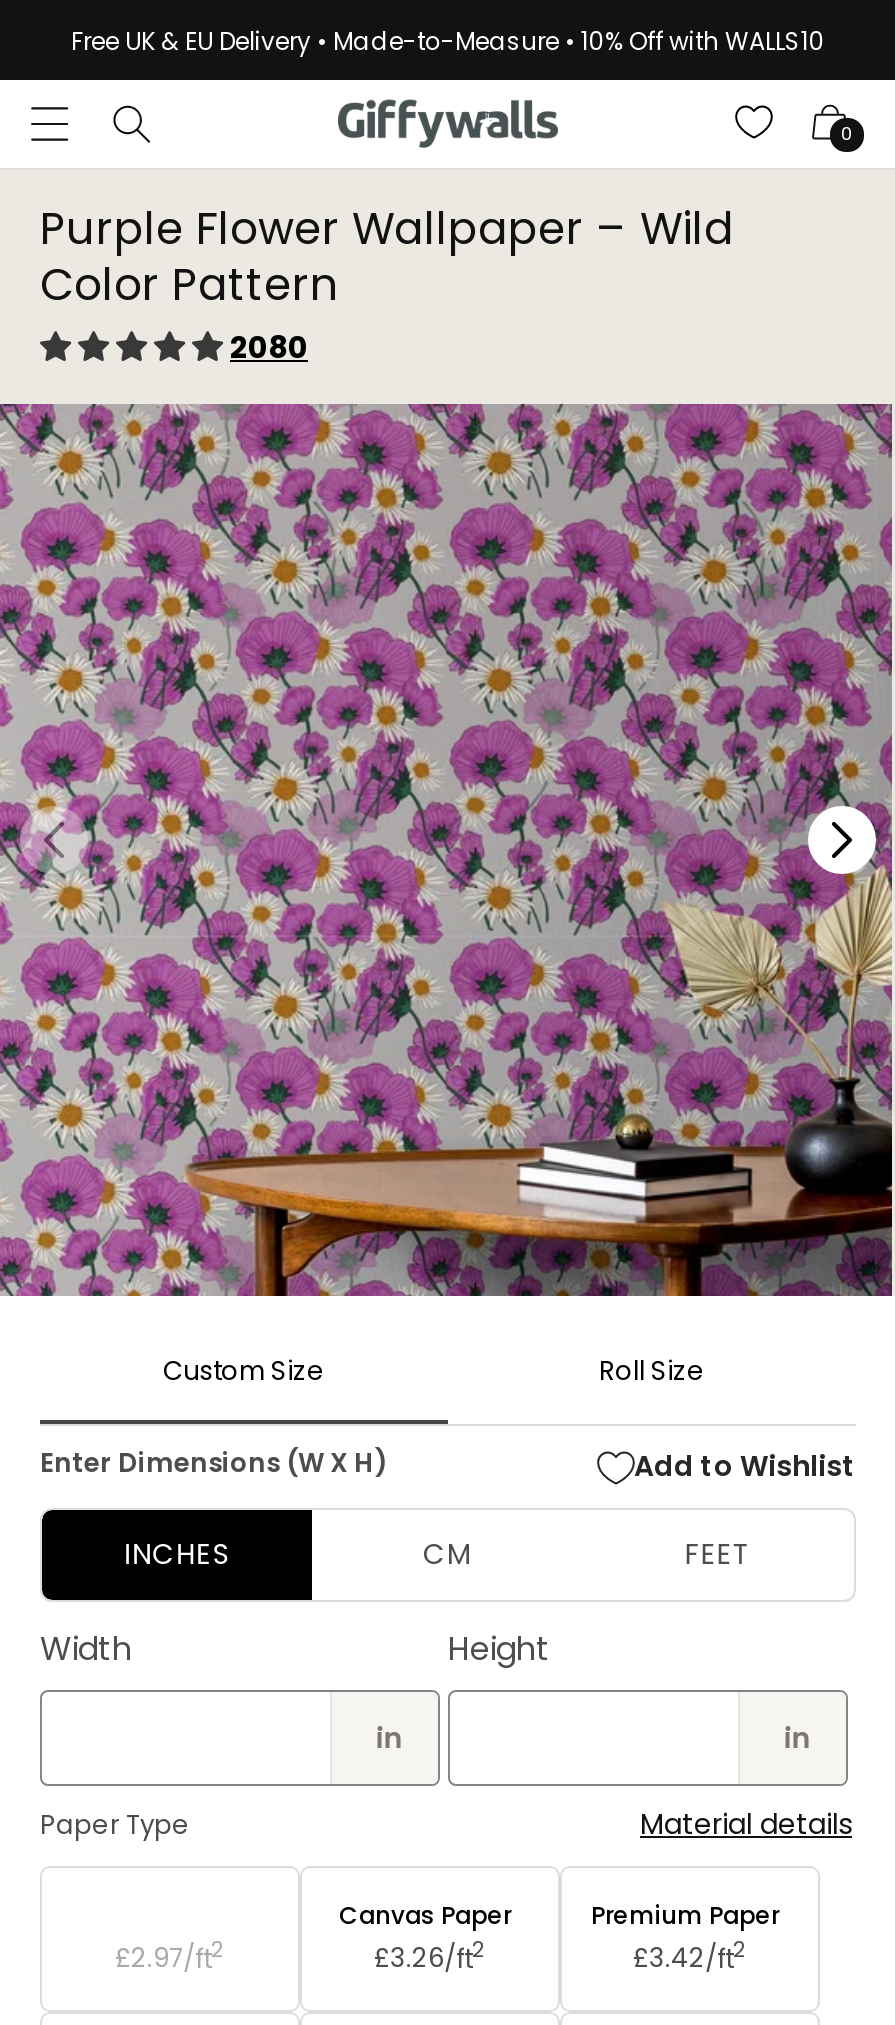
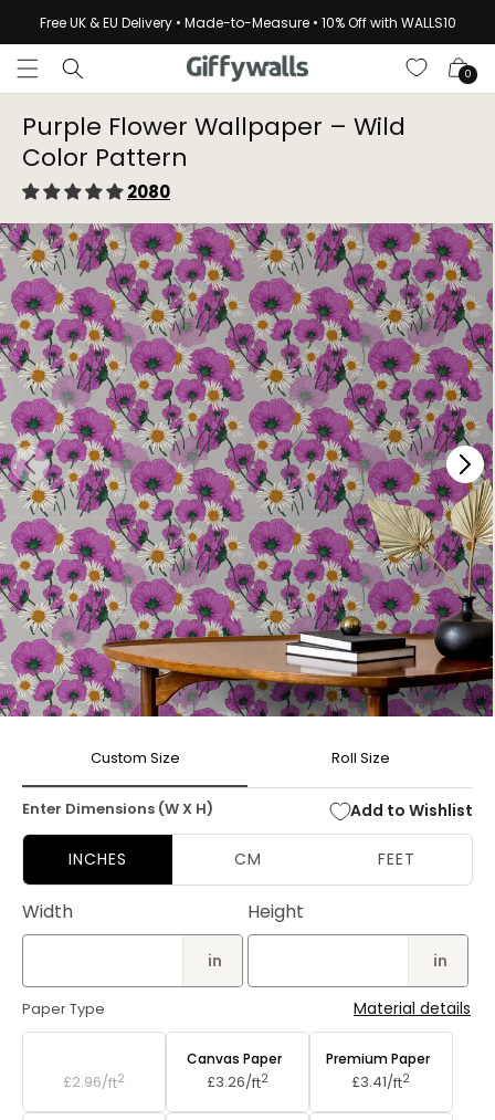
- £2.97/ft2
+ £2.96/ft2

- £3.42/ft2
+ £3.41/ft2
